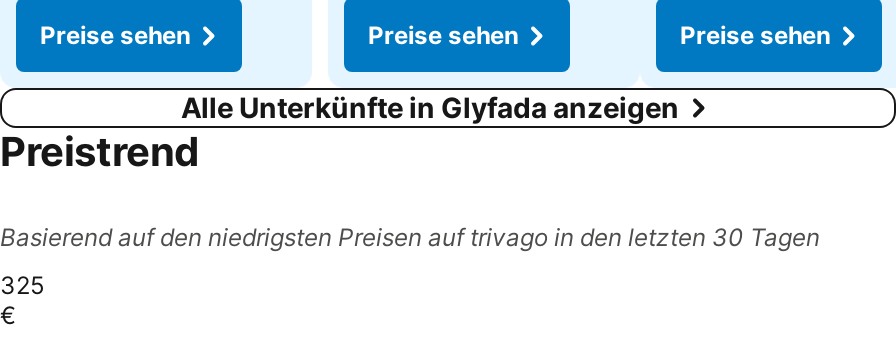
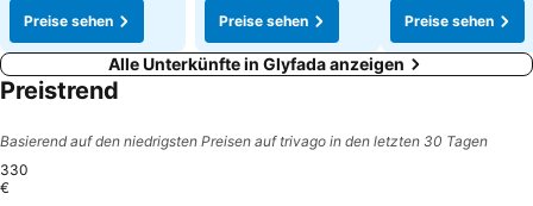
- 325
+ 330
